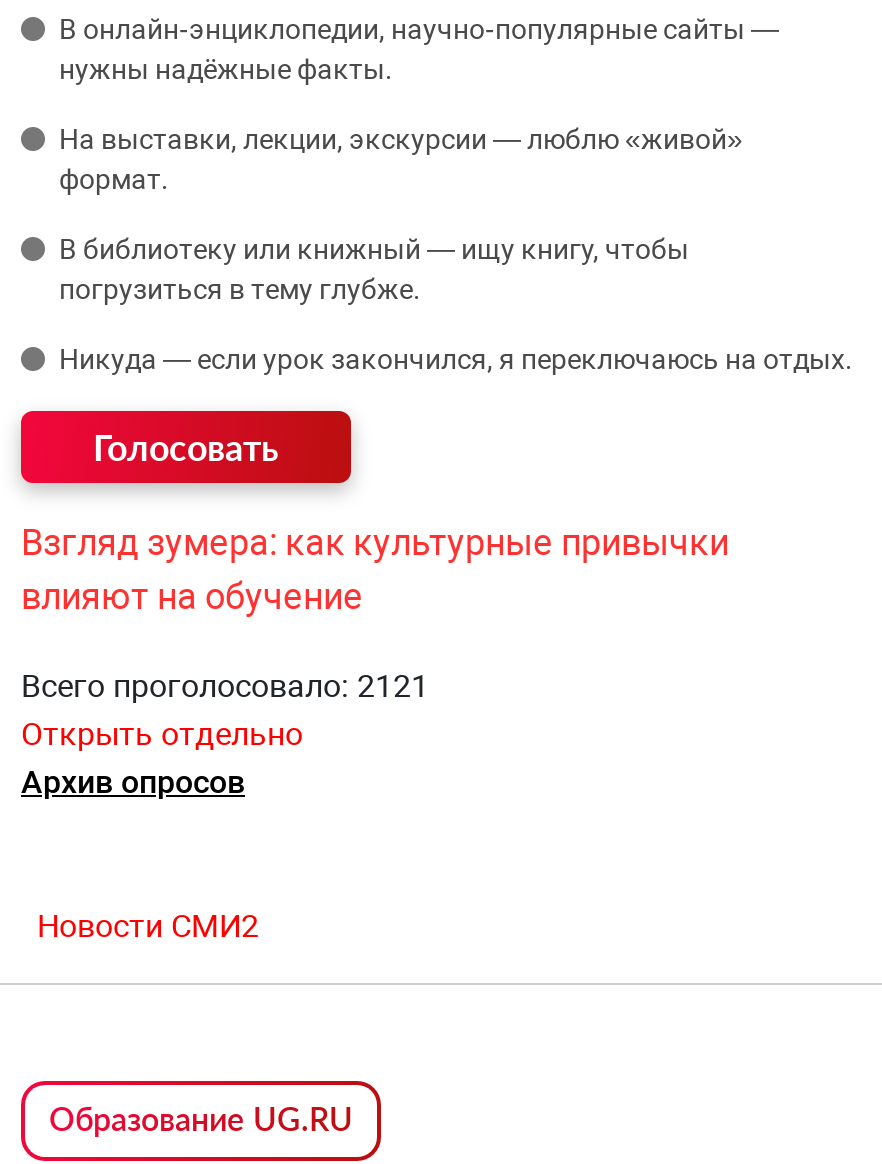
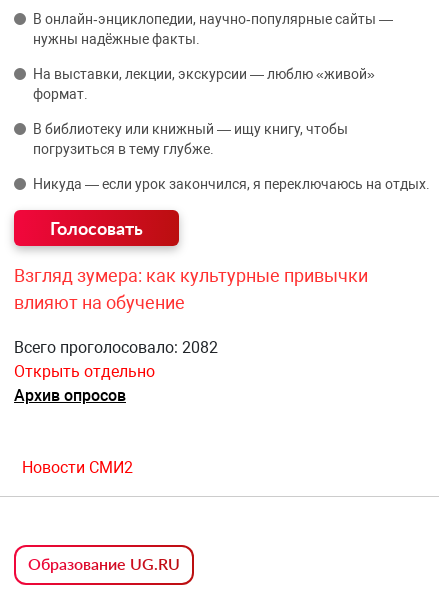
- Всего проголосовало: 2121
+ Всего проголосовало: 2082
